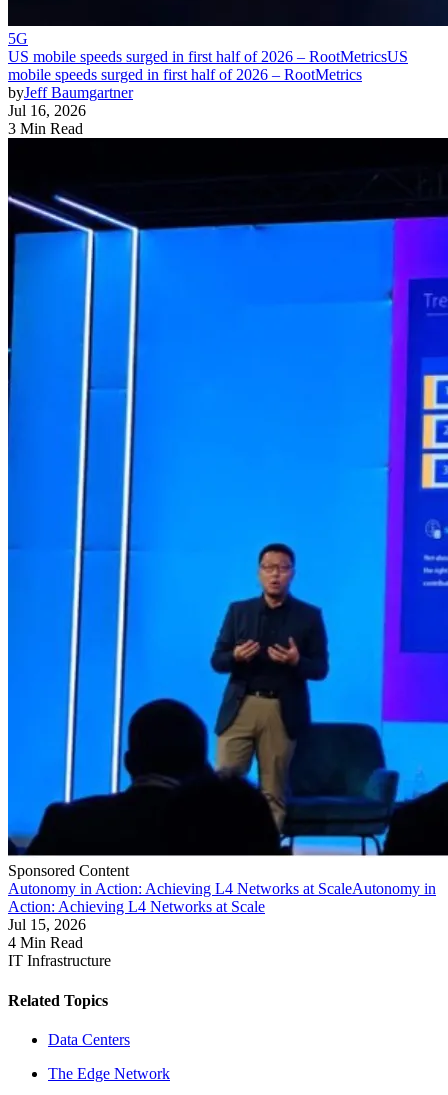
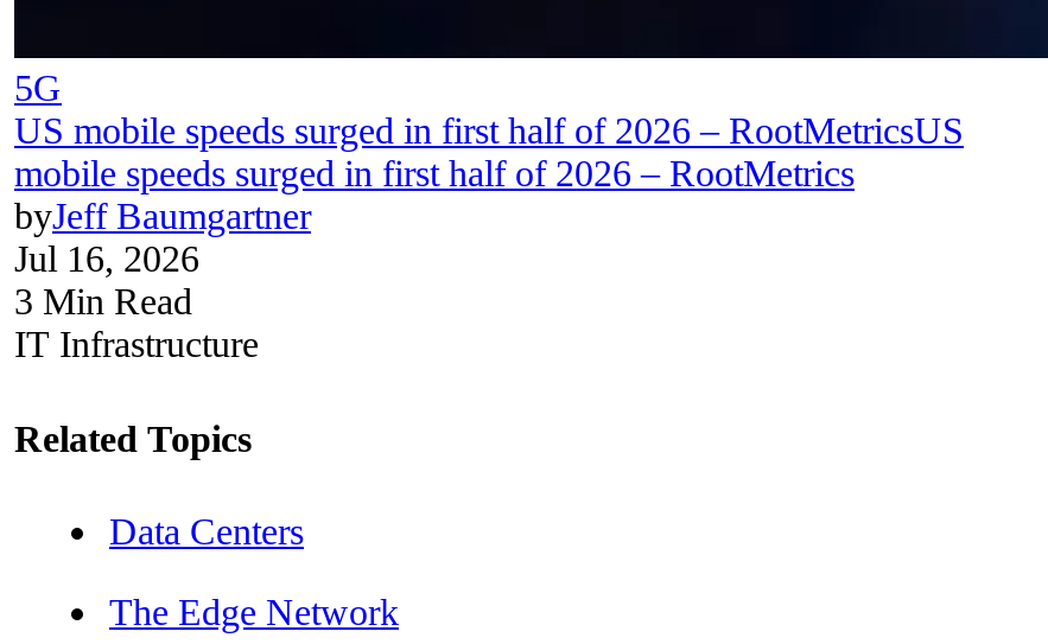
- [image]
- Sponsored Content
- Autonomy in Action: Achieving L4 Networks at ScaleAutonomy in
- Action: Achieving L4 Networks at Scale
- Jul 15, 2026
- 4 Min Read
